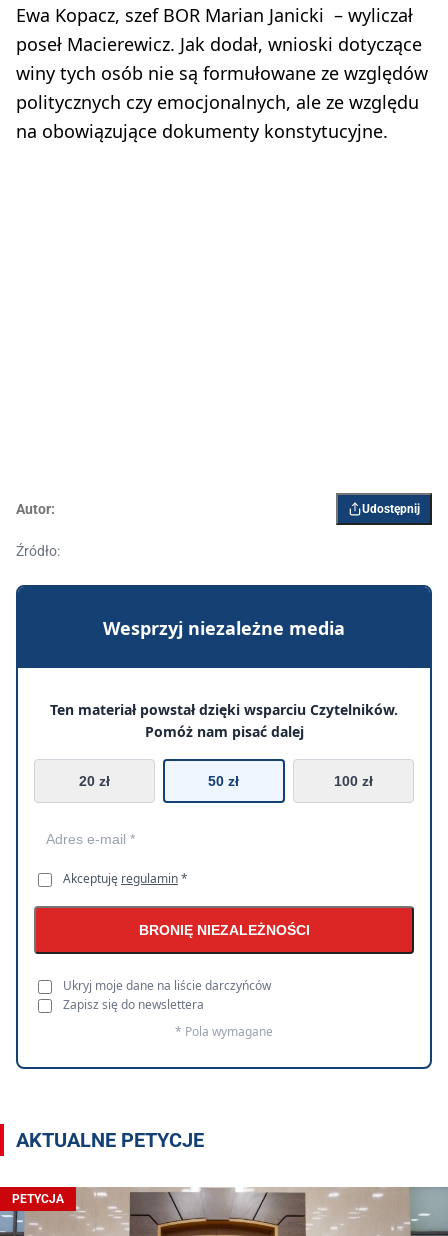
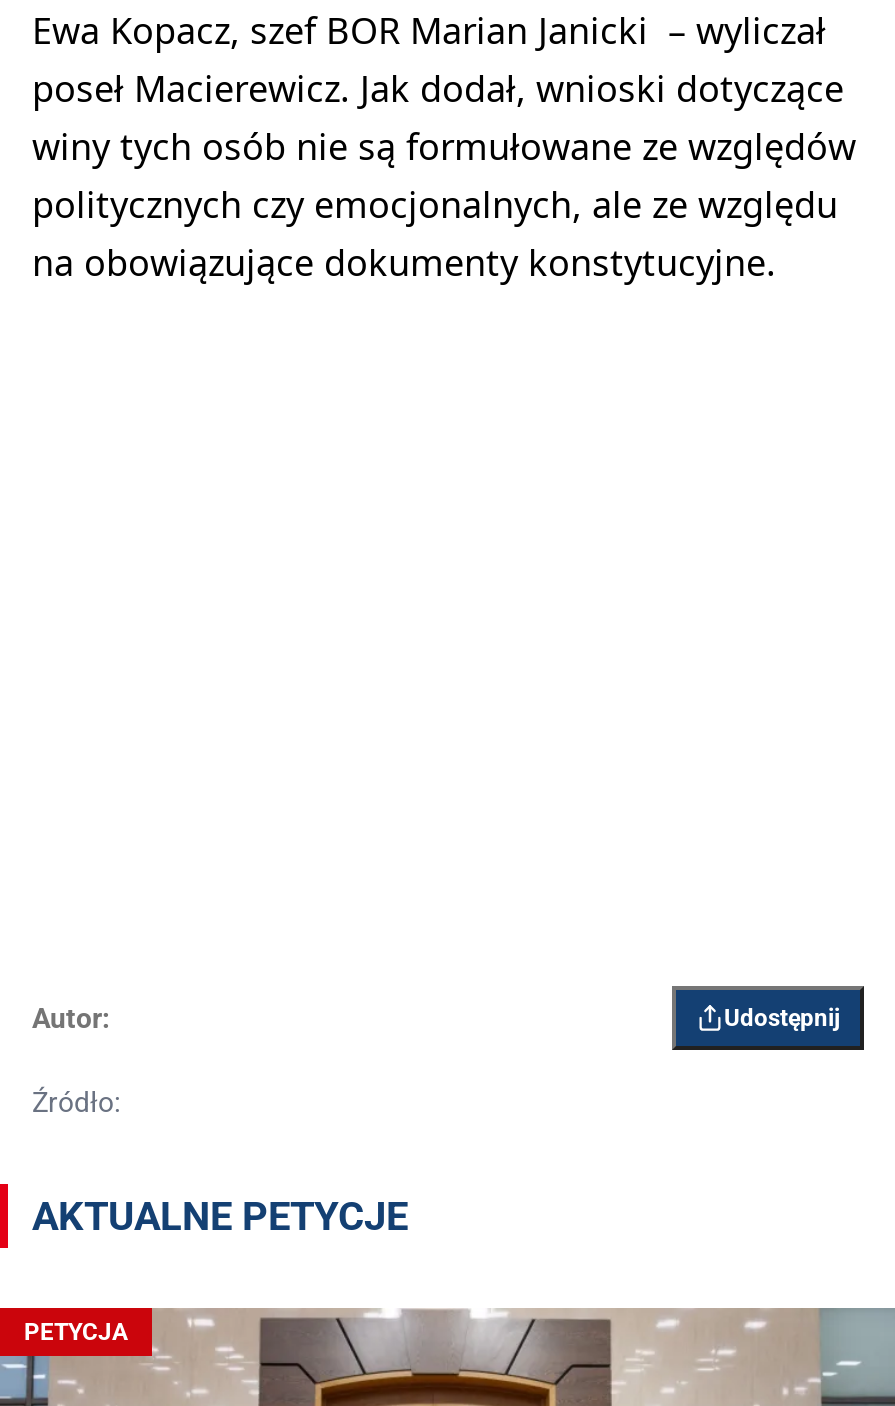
- [image]
- Wesprzyj niezależne media
- Ten materiał powstał dzięki wsparciu Czytelników.
- Pomóż nam pisać dalej
- 20 zł
- 50 zł
- 100 zł

- Akceptuję regulamin *
- BRONIĘ NIEZALEŻNOŚCI
- Ukryj moje dane na liście darczyńców
- Zapisz się do newslettera
- * Pola wymagane
